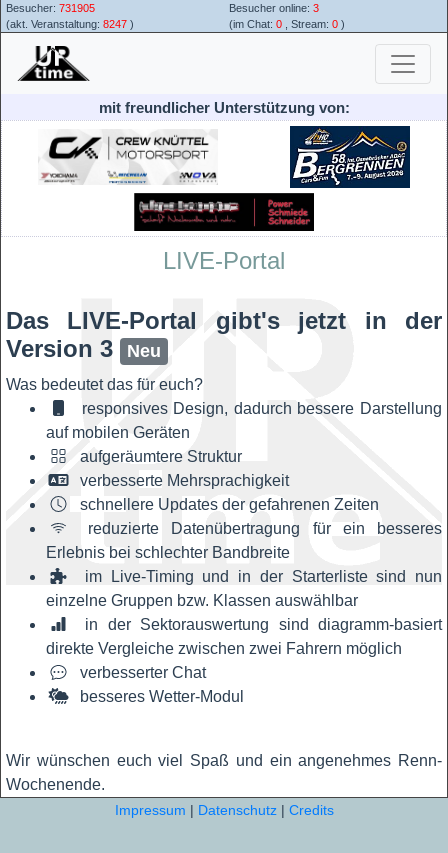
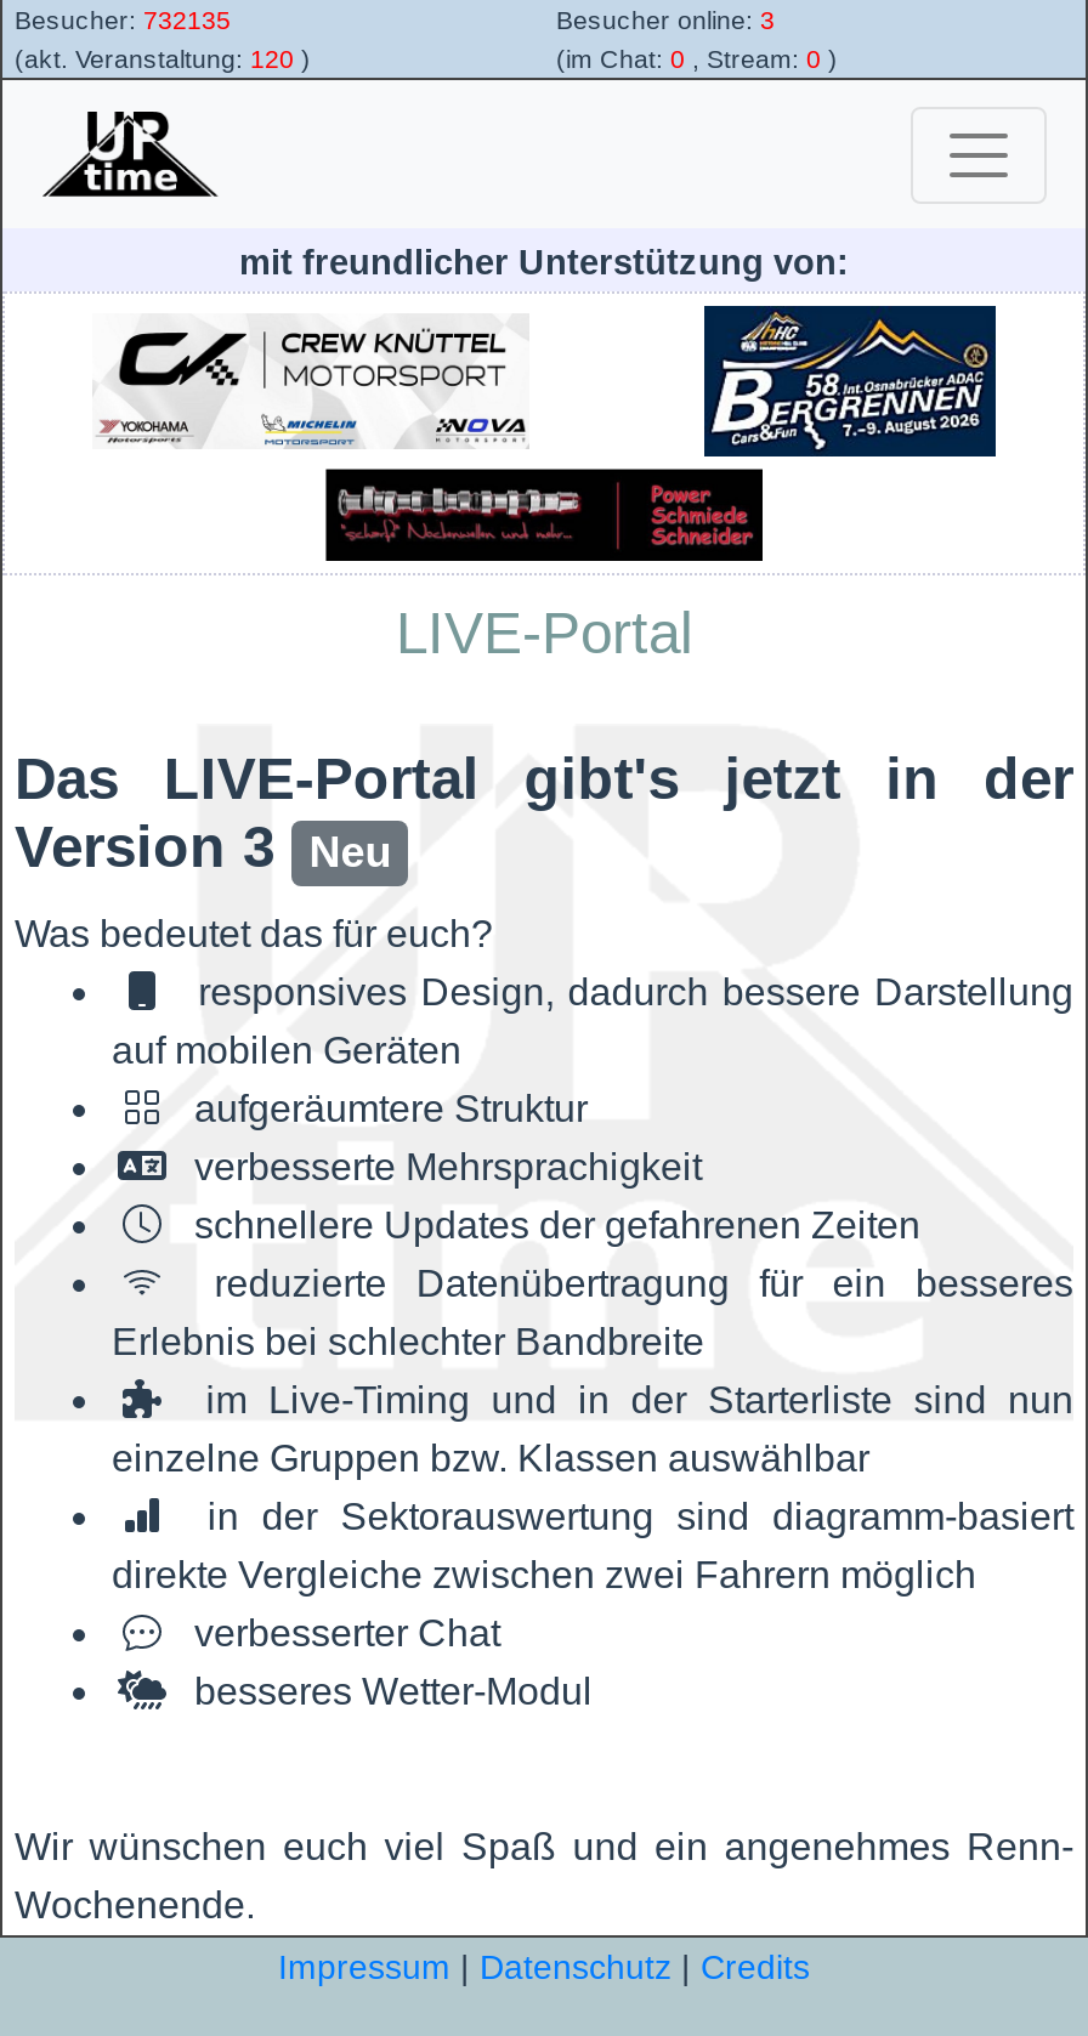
- Besucher: 731905
+ Besucher: 732135

- (akt. Veranstaltung: 8247)
+ (akt. Veranstaltung: 120)
